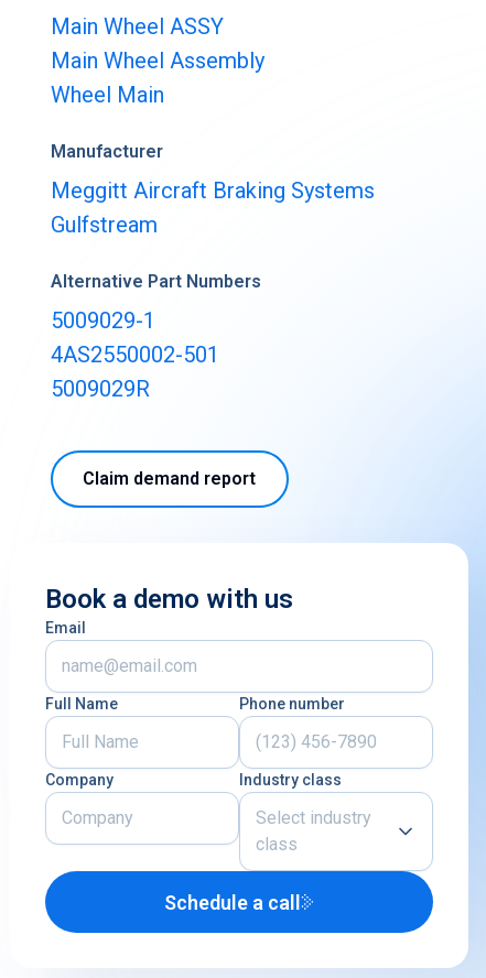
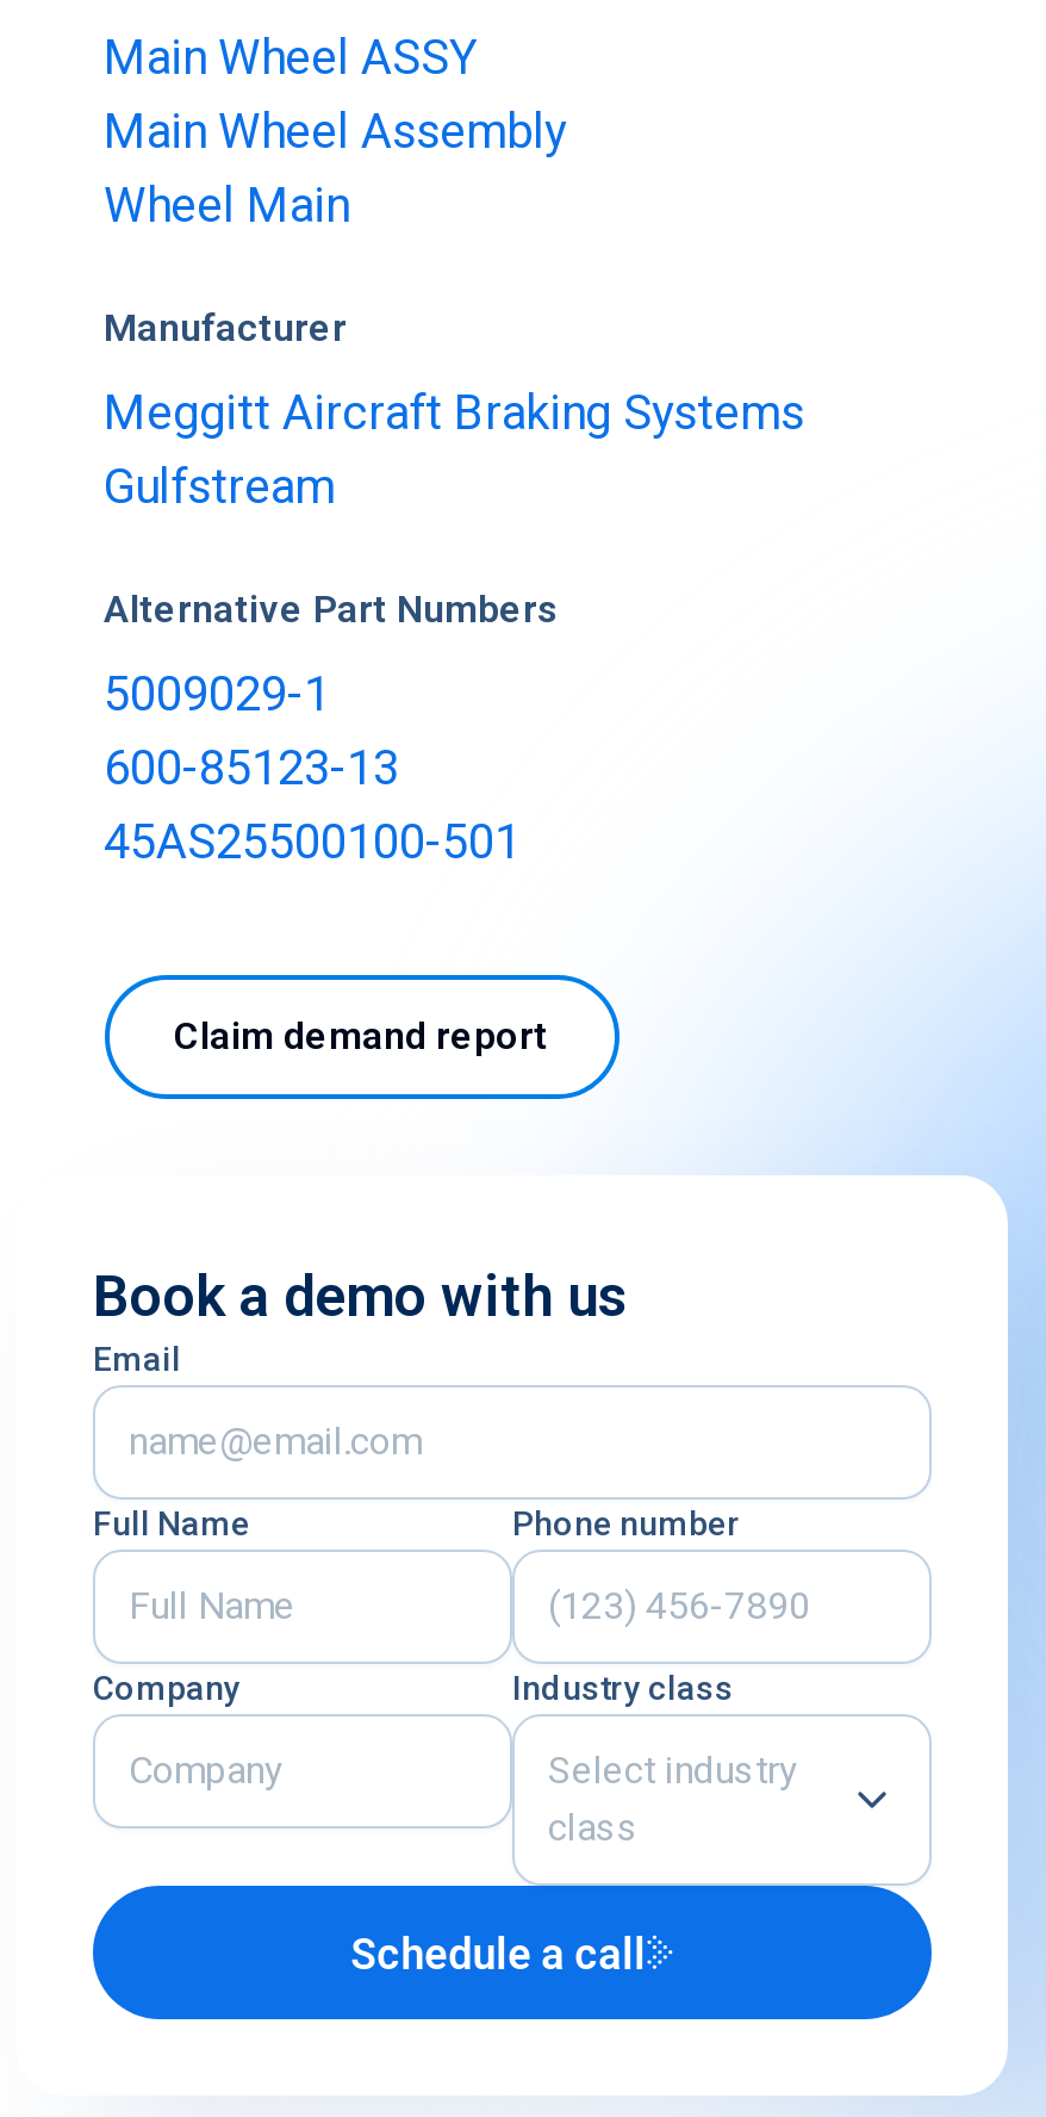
- 4AS2550002-501
- 5009029R
+ 600-85123-13
+ 45AS25500100-501
